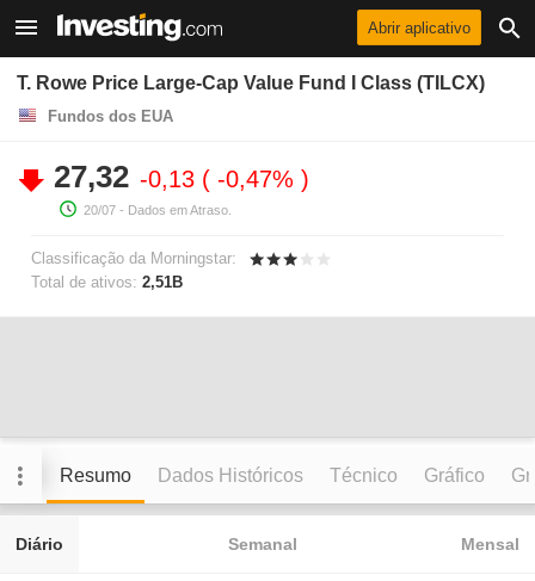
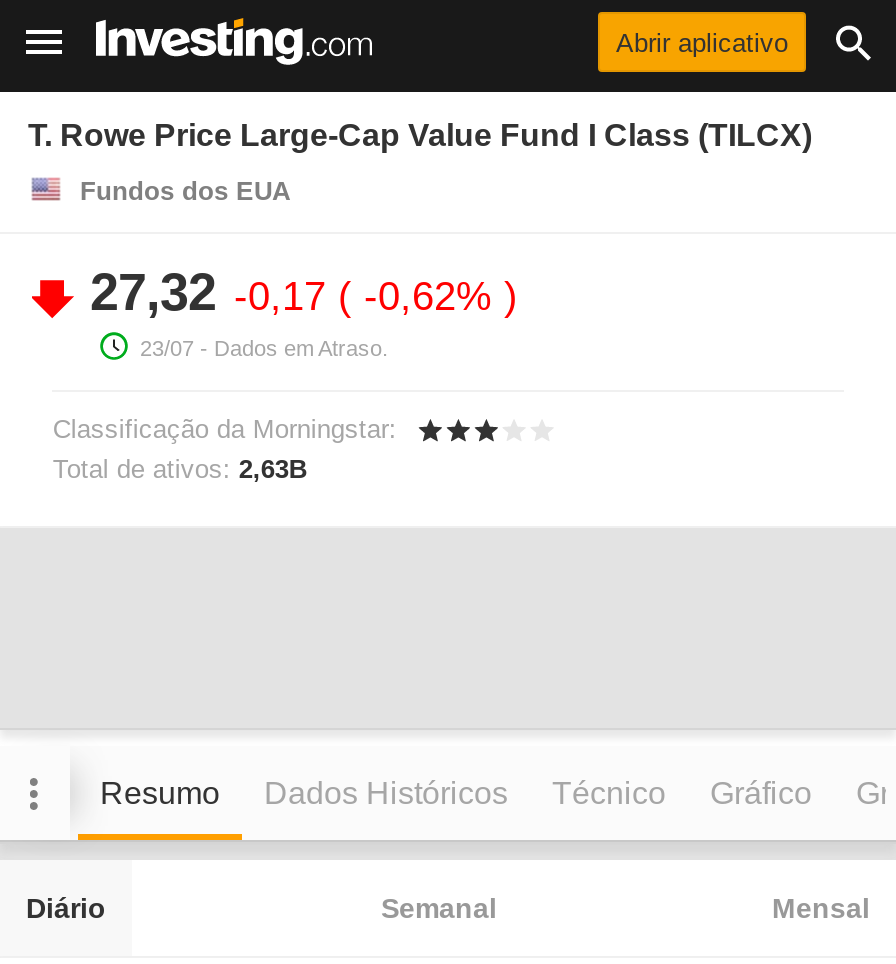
- 27,32 -0,13 -0,47%
+ 27,32 -0,17 -0,62%

- 20/07 - Dados em Atraso.
+ 23/07 - Dados em Atraso.

- Total de ativos: 2,51B
+ Total de ativos: 2,63B
